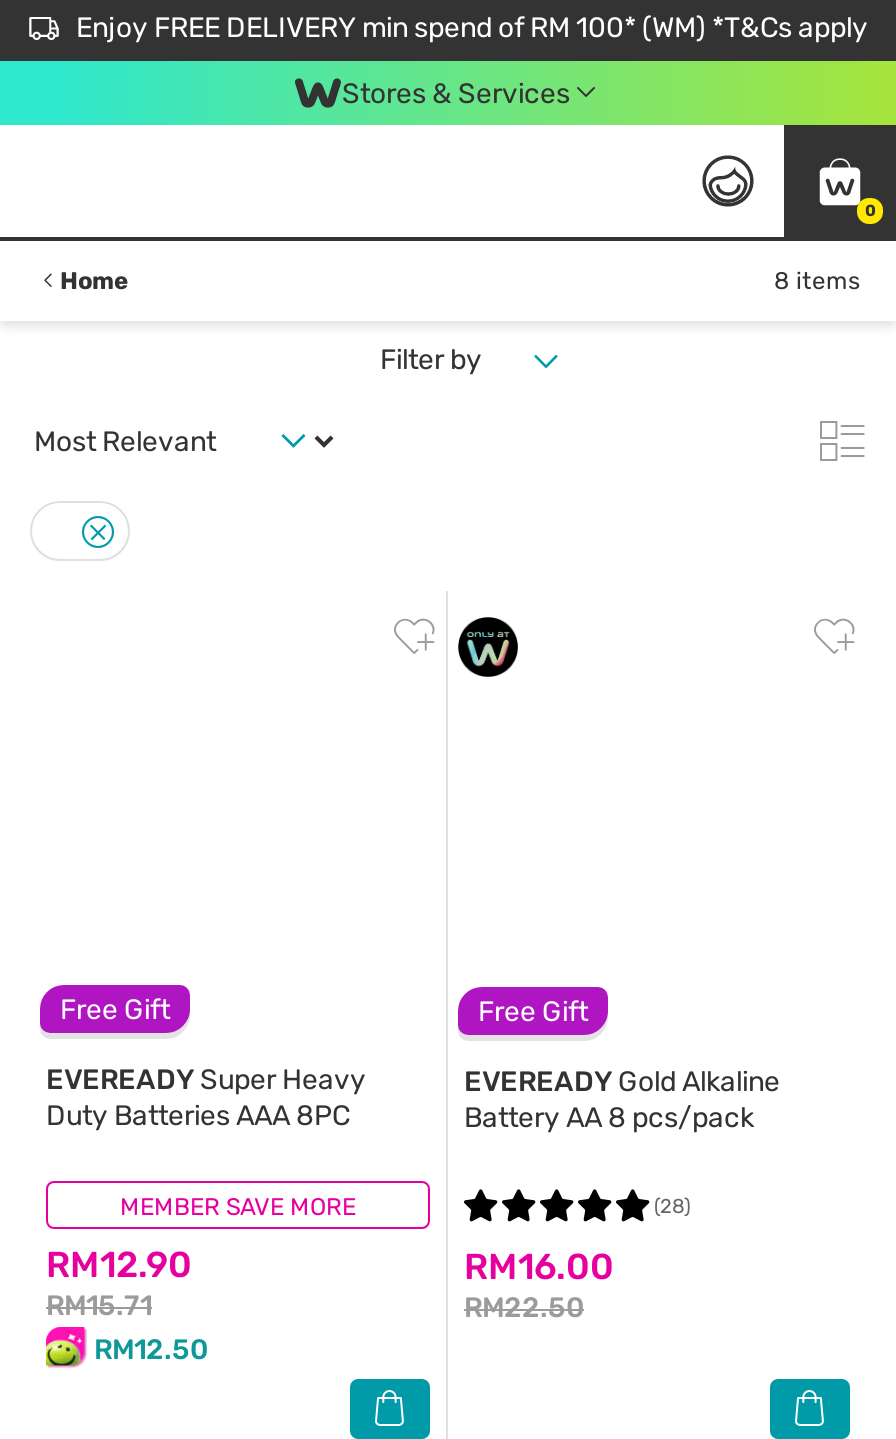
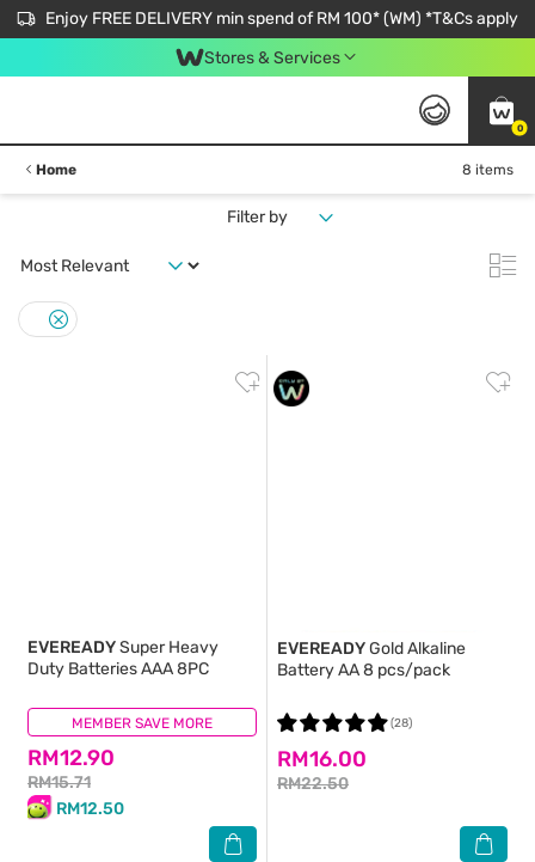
- Free Gift

- Free Gift
